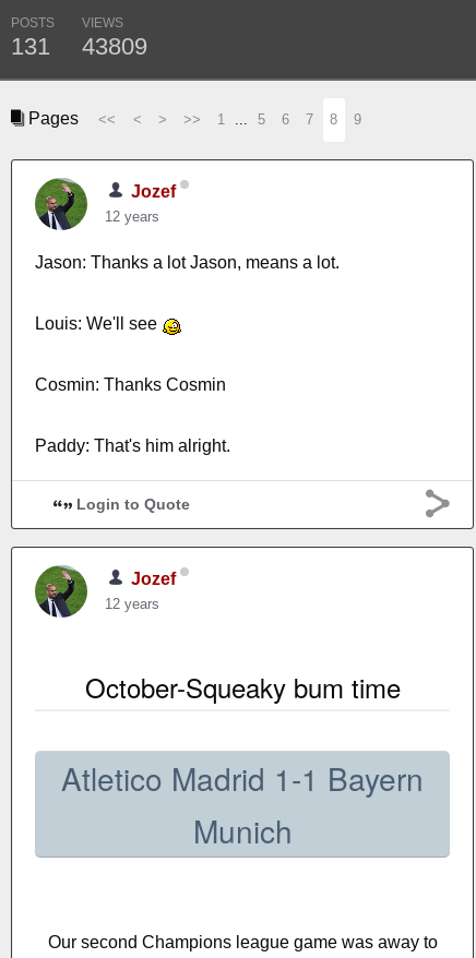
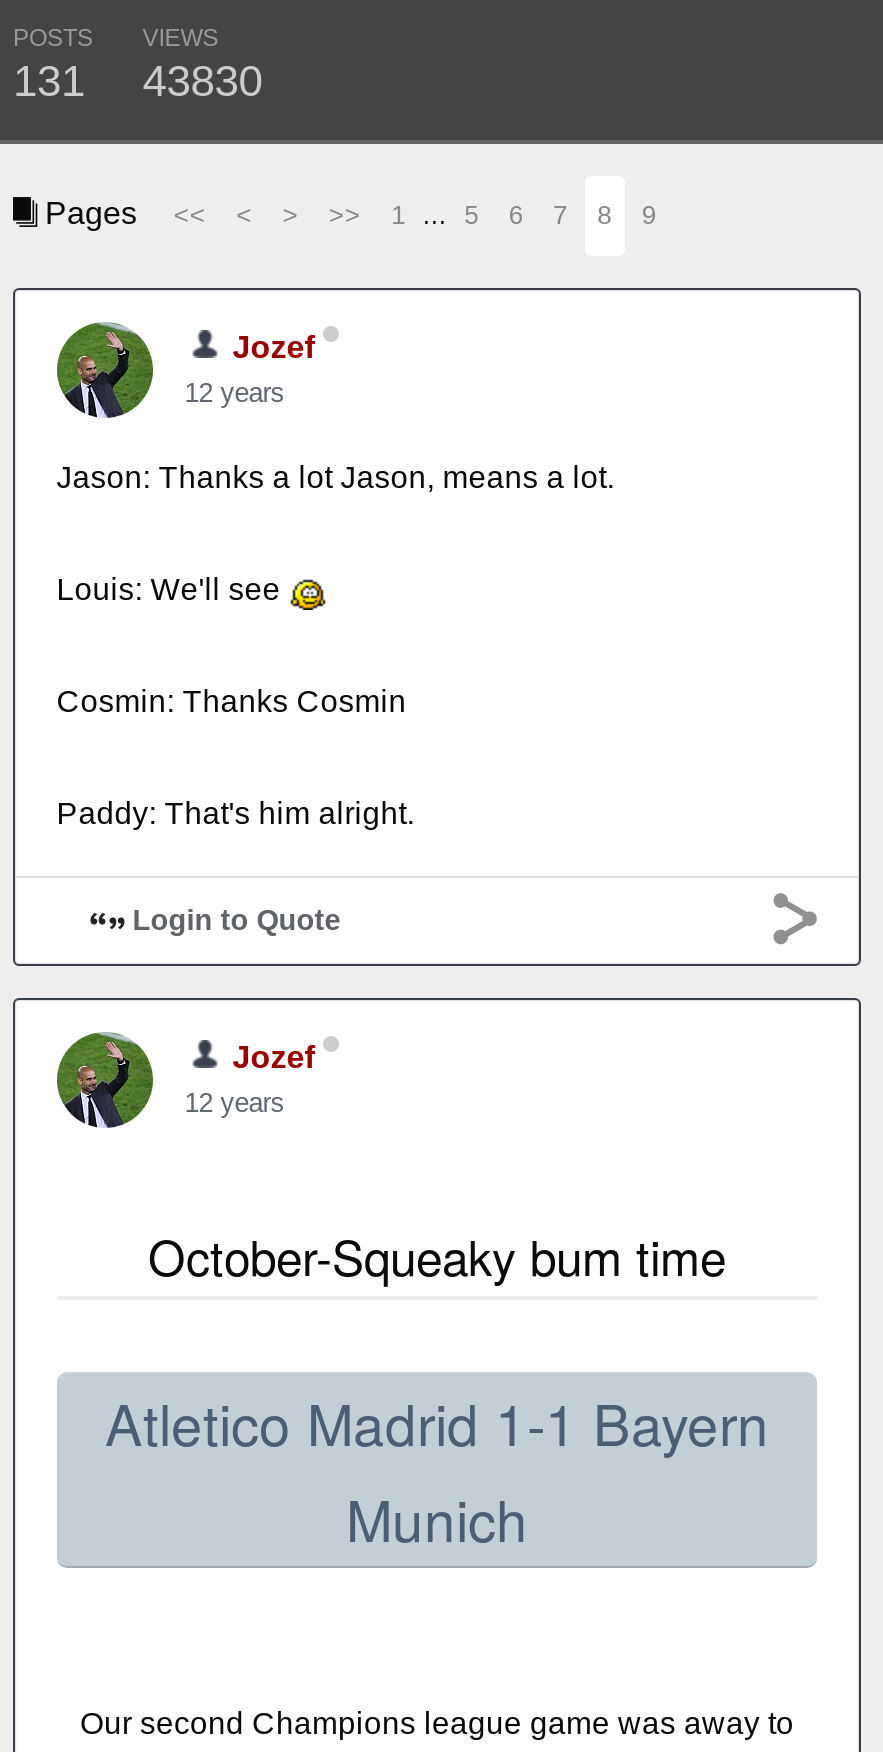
- 131 43809
+ 131 43830
